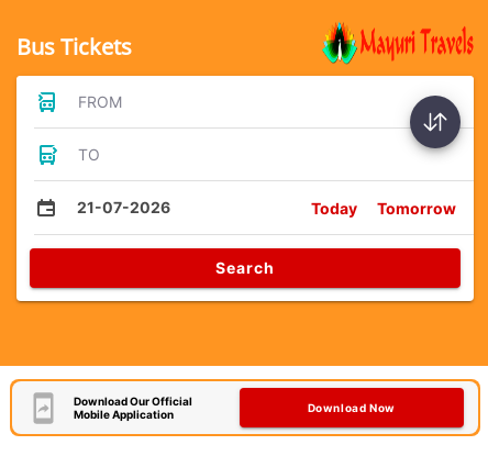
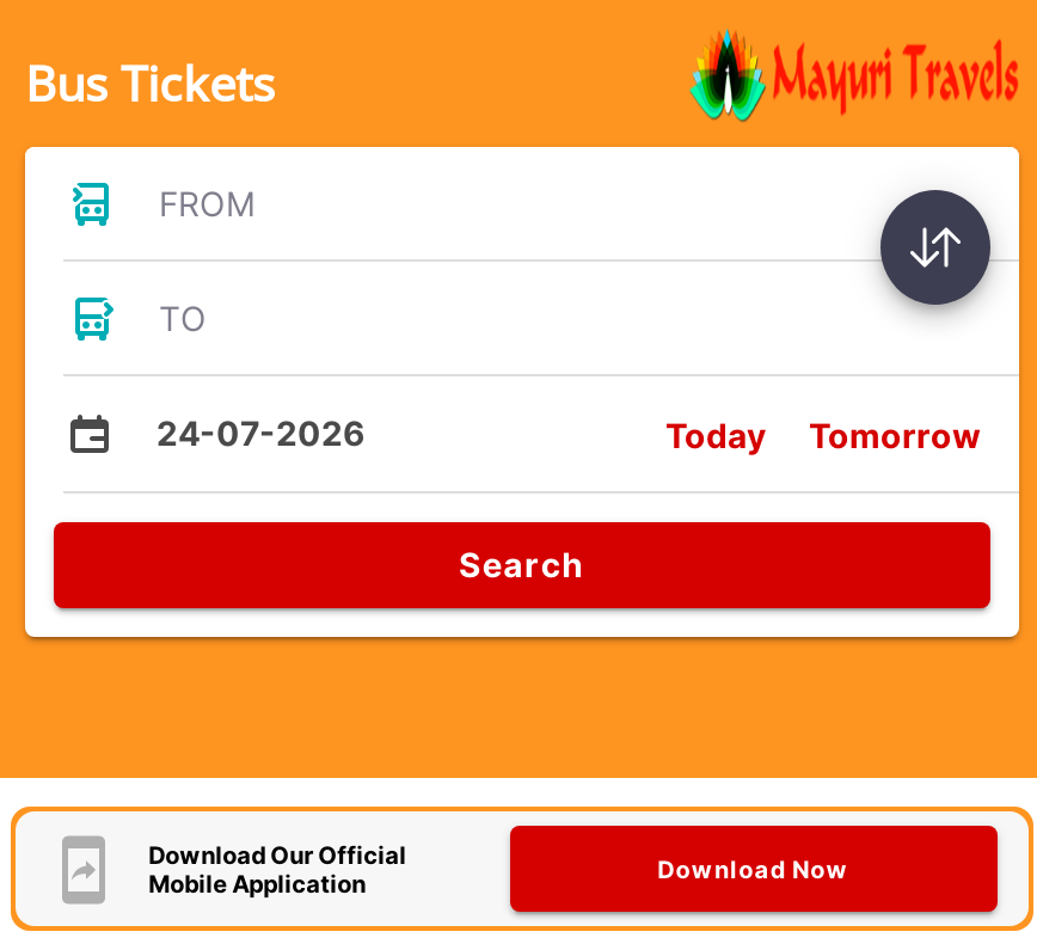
- 21-07-2026
+ 24-07-2026
